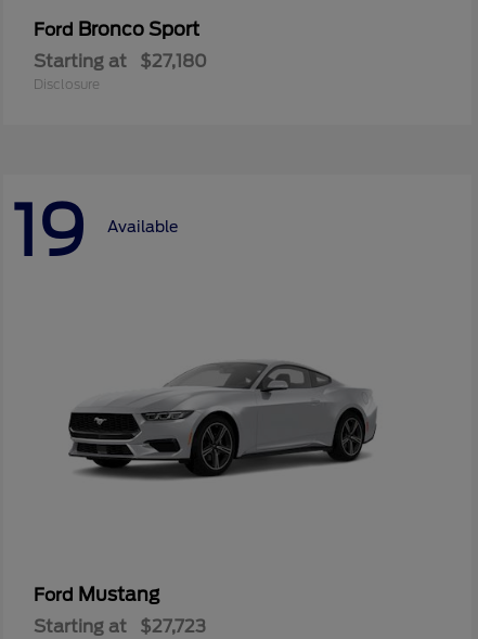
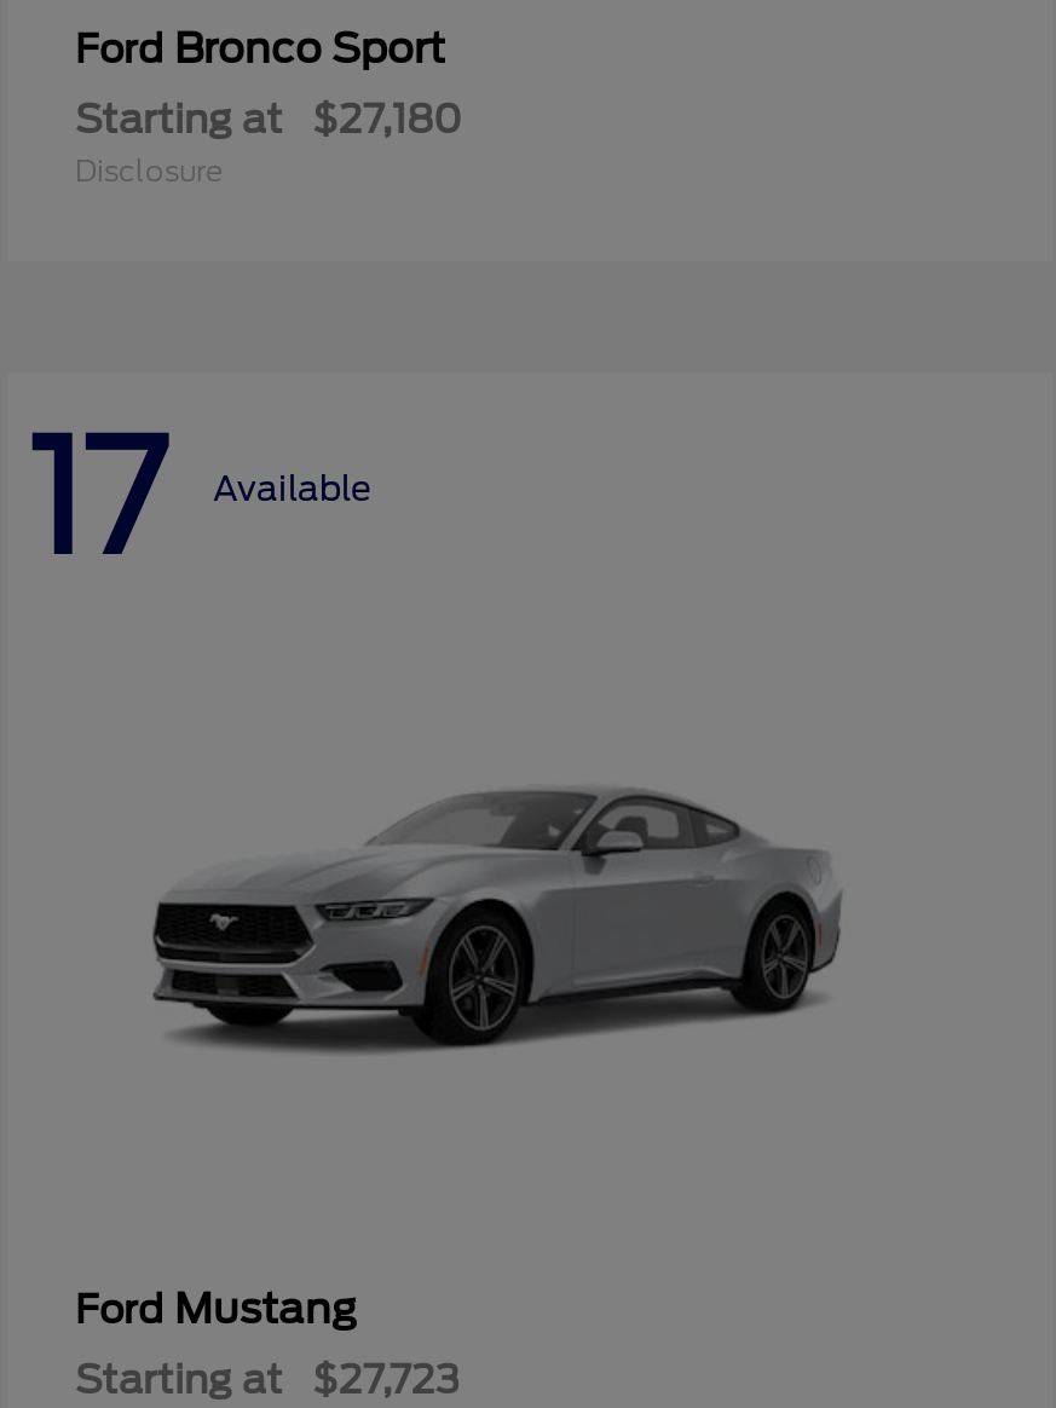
- 19 Available
+ 17 Available
